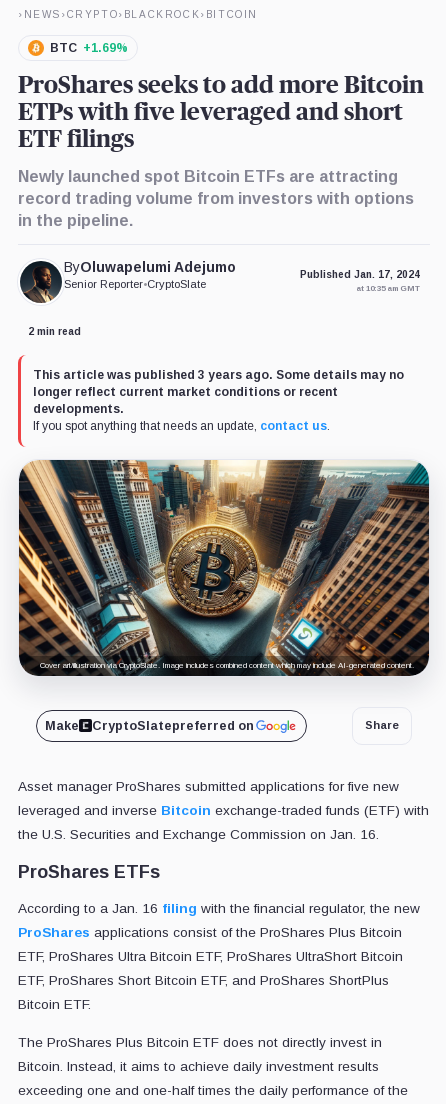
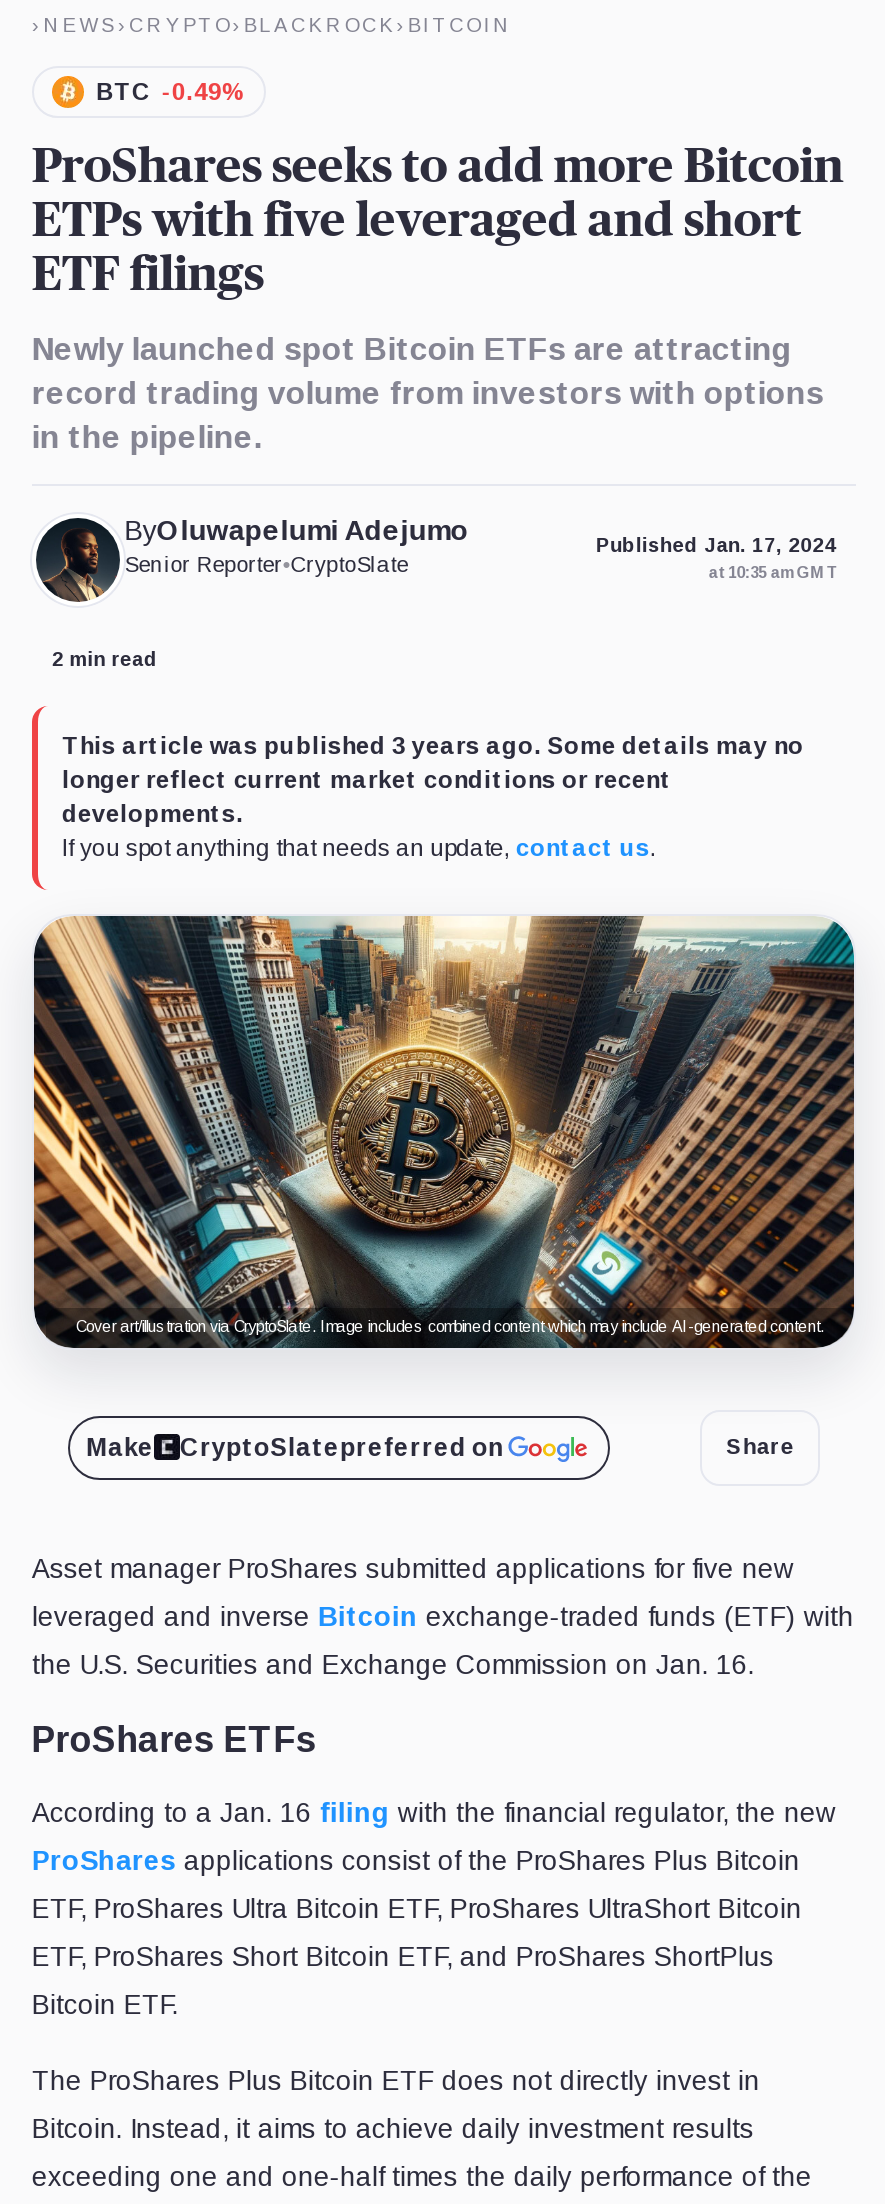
- BTC +1.69%
+ BTC -0.49%
